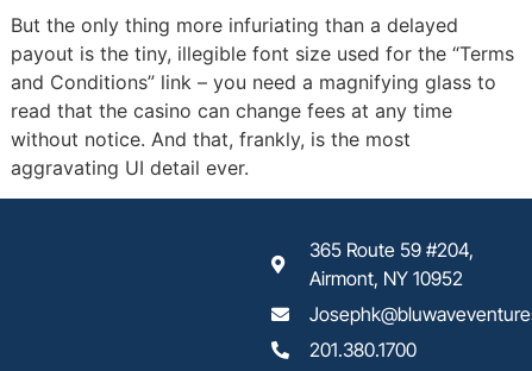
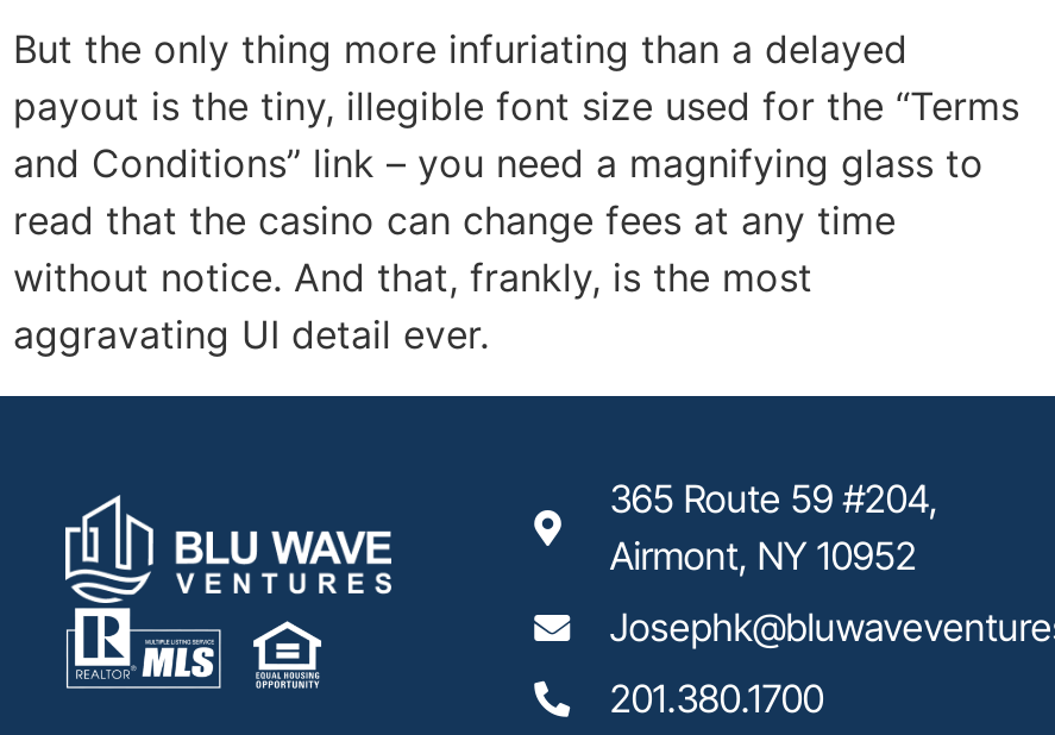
+ [image]
